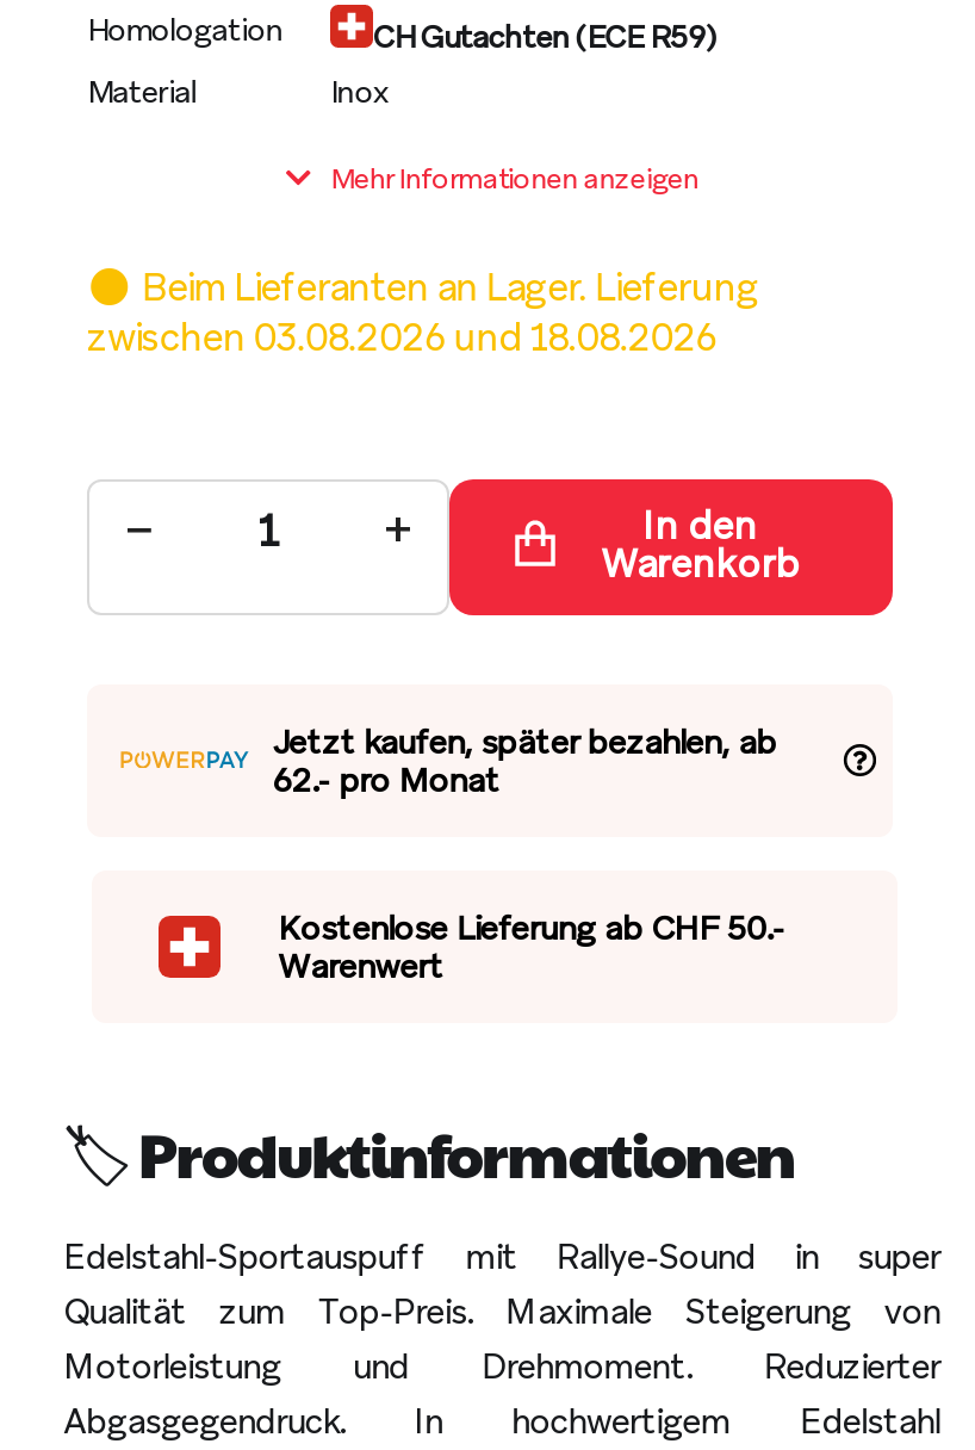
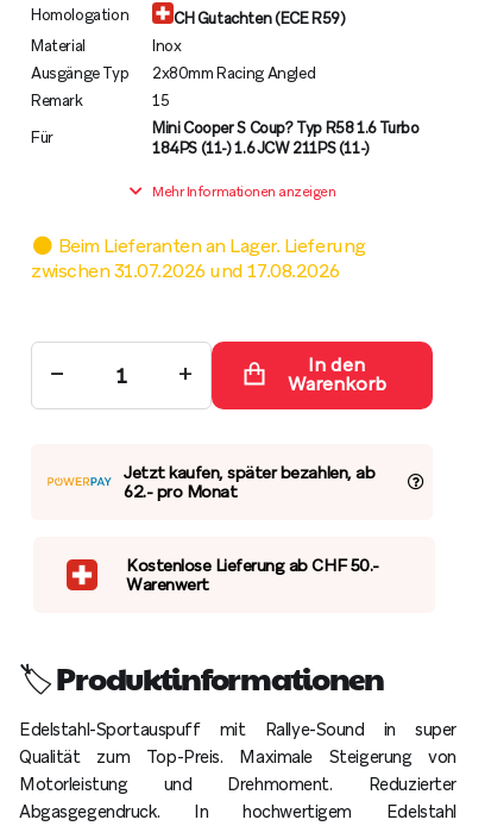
+ Ausgänge Typ
+ 2x80mm Racing Angled
+ Remark
+ 15
+ Für
+ Mini Cooper S Coup? Typ R58 1.6 Turbo
+ 184PS (11-) 1.6 JCW 211PS (11-)

- zwischen 03.08.2026 und 18.08.2026
+ zwischen 31.07.2026 und 17.08.2026
